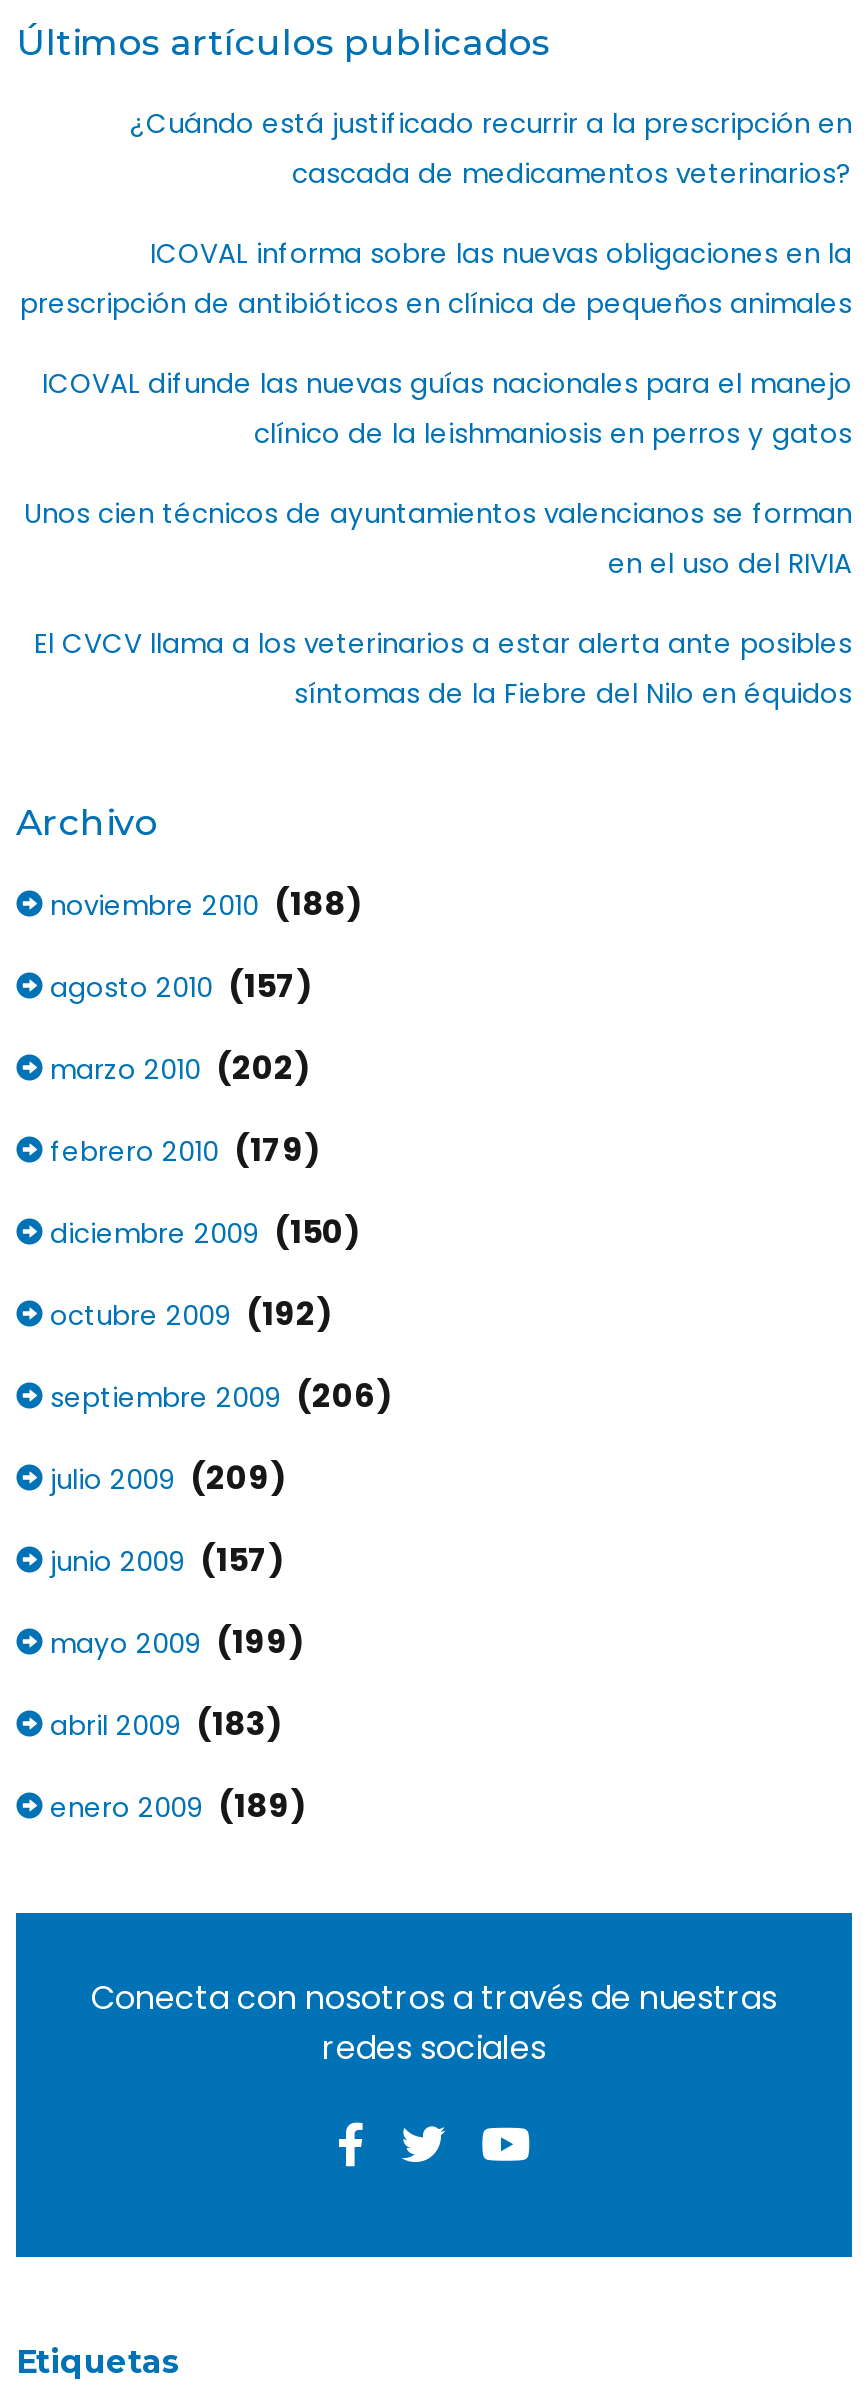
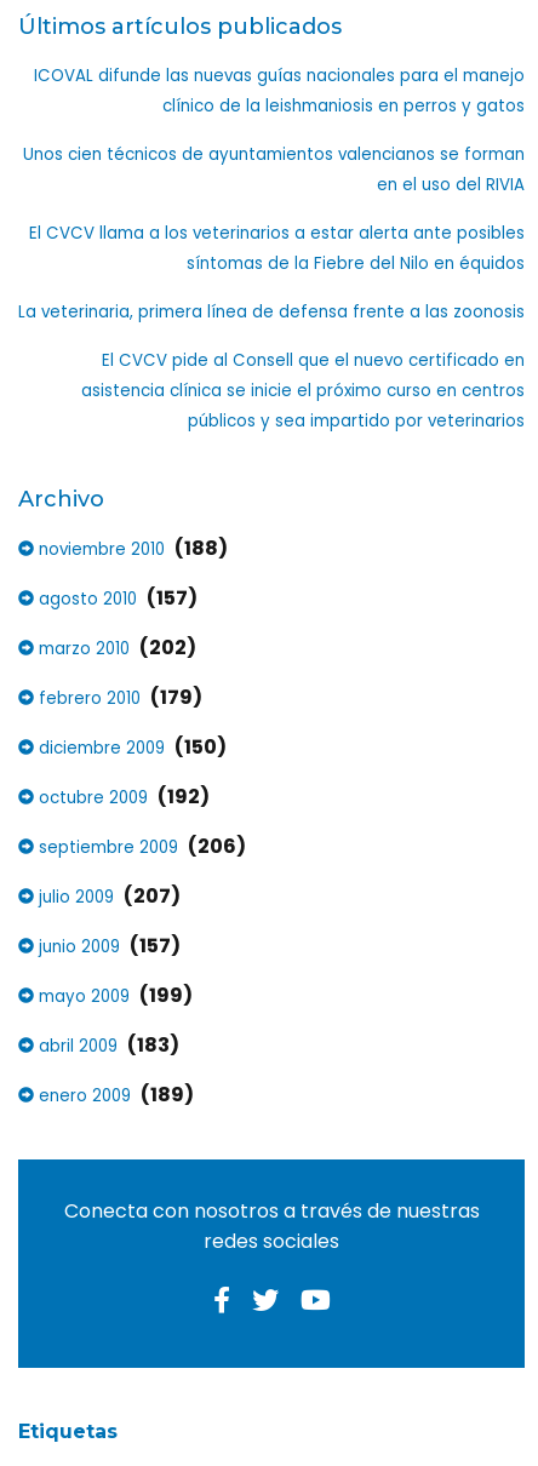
- ¿Cuándo está justificado recurrir a la prescripción en
- cascada de medicamentos veterinarios?
- ICOVAL informa sobre las nuevas obligaciones en la
- prescripción de antibióticos en clínica de pequeños animales

moved up: ICOVAL difunde las nuevas guías nacionales para el manejo | clínico de la leishmaniosis en perros y gatos | Unos cien técnicos de ayuntamientos valencianos se forman | en el uso del RIVIA | El CVCV llama a los veterinarios a estar alerta ante posibles | síntomas de la Fiebre del Nilo en équidos

+ La veterinaria, primera línea de defensa frente a las zoonosis
+ El CVCV pide al Consell que el nuevo certificado en
+ asistencia clínica se inicie el próximo curso en centros
+ públicos y sea impartido por veterinarios

- julio 2009 (209)
+ julio 2009 (207)
